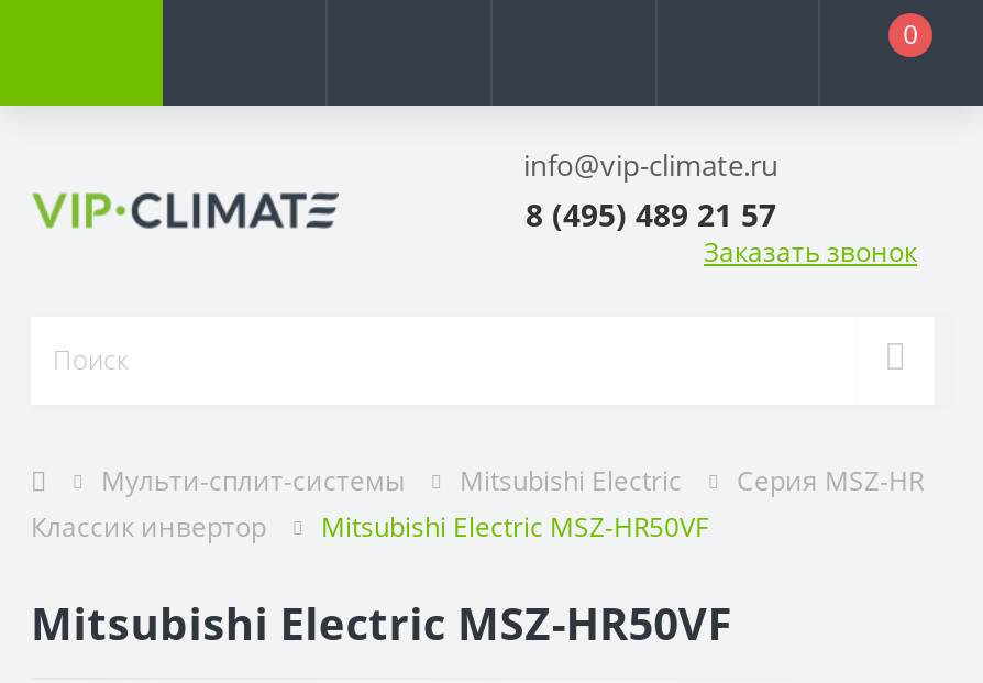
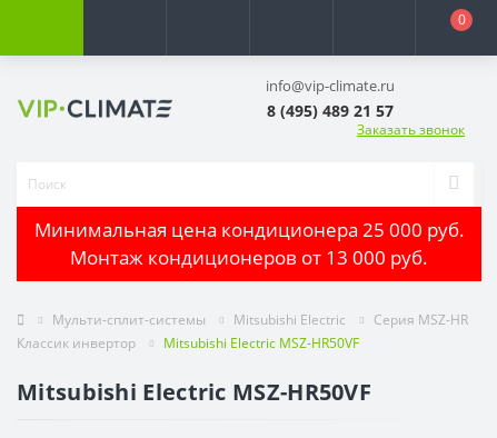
+ Минимальная цена кондиционера 25 000 руб.
+ Монтаж кондиционеров от 13 000 руб.
